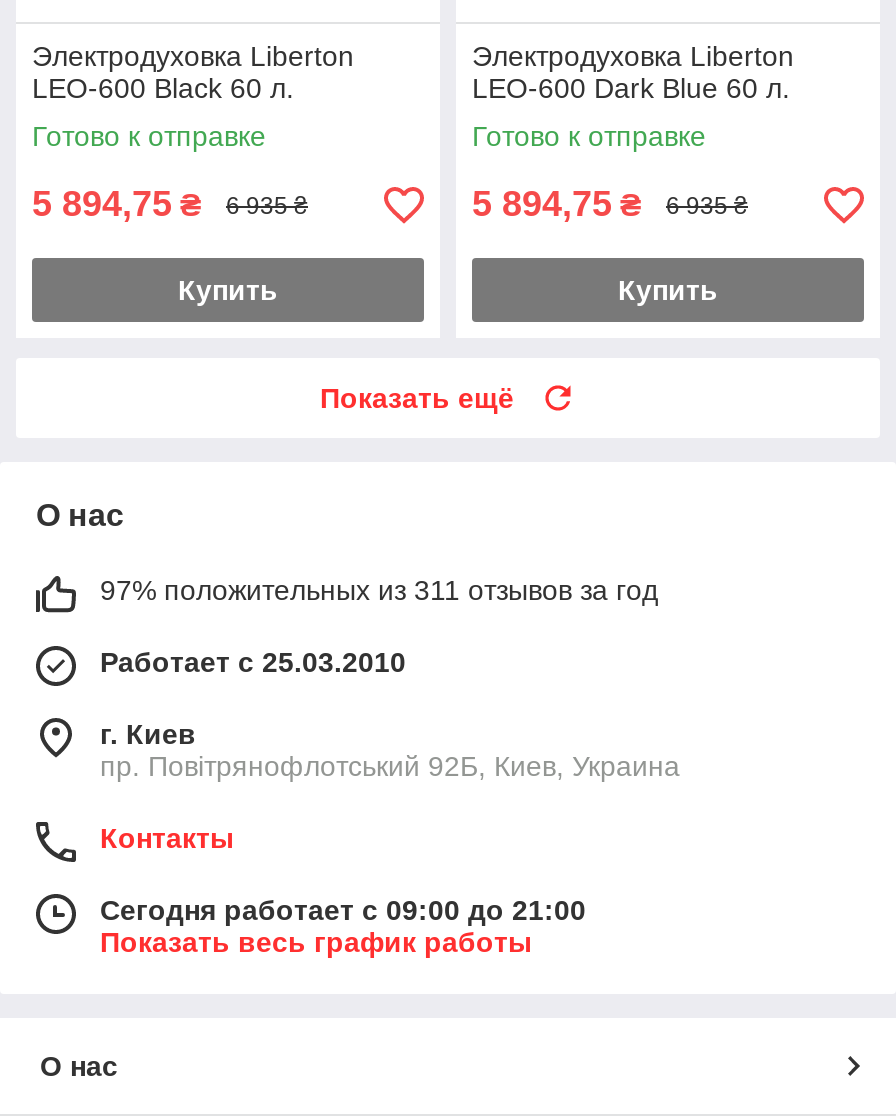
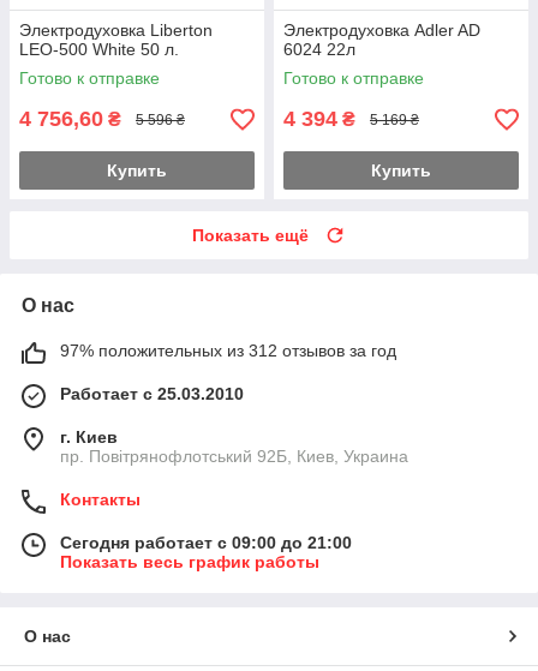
- Электродуховка Liberton
- LEO-600 Dark Blue 60 л.
+ Электродуховка Adler AD
+ 6024 22л

- LEO-600 Black 60 л.
+ LEO-500 White 50 л.

- 5 894,75 ₴
+ 4 756,60 ₴

- 6 935 ₴
+ 5 596 ₴

- 5 894,75 ₴
+ 4 394 ₴

- 6 935 ₴
+ 5 169 ₴

- 97% положительных из 311 отзывов за год
+ 97% положительных из 312 отзывов за год
